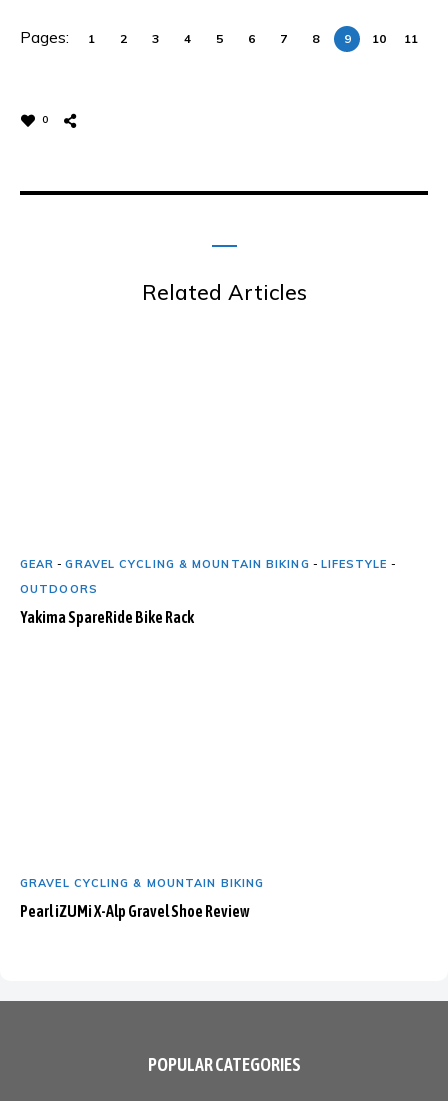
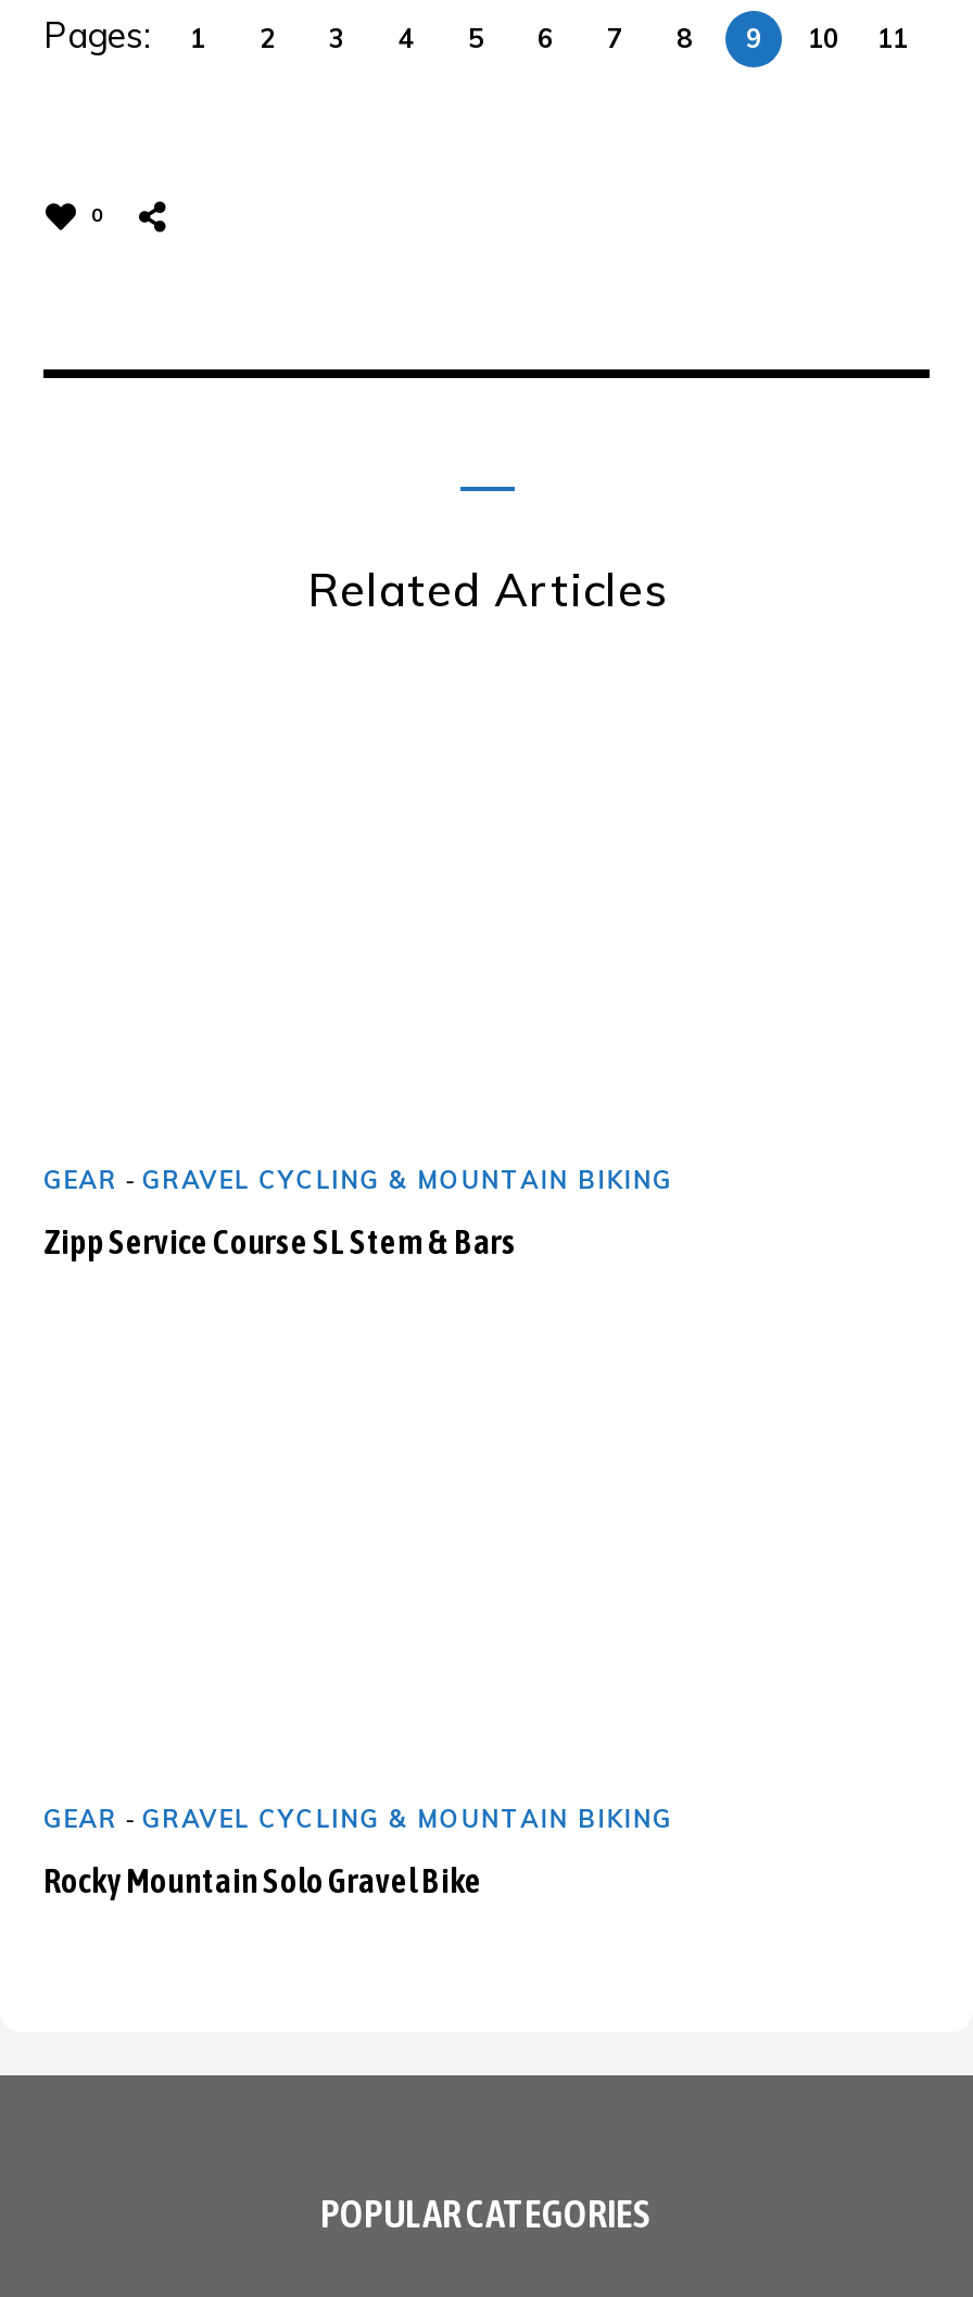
- GEAR - GRAVEL CYCLING & MOUNTAIN BIKING - LIFESTYLE -
- OUTDOORS
- Yakima SpareRide Bike Rack
+ GEAR - GRAVEL CYCLING & MOUNTAIN BIKING
+ Zipp Service Course SL Stem & Bars

- GRAVEL CYCLING & MOUNTAIN BIKING
- Pearl iZUMi X-Alp Gravel Shoe Review
+ GEAR - GRAVEL CYCLING & MOUNTAIN BIKING
+ Rocky Mountain Solo Gravel Bike
